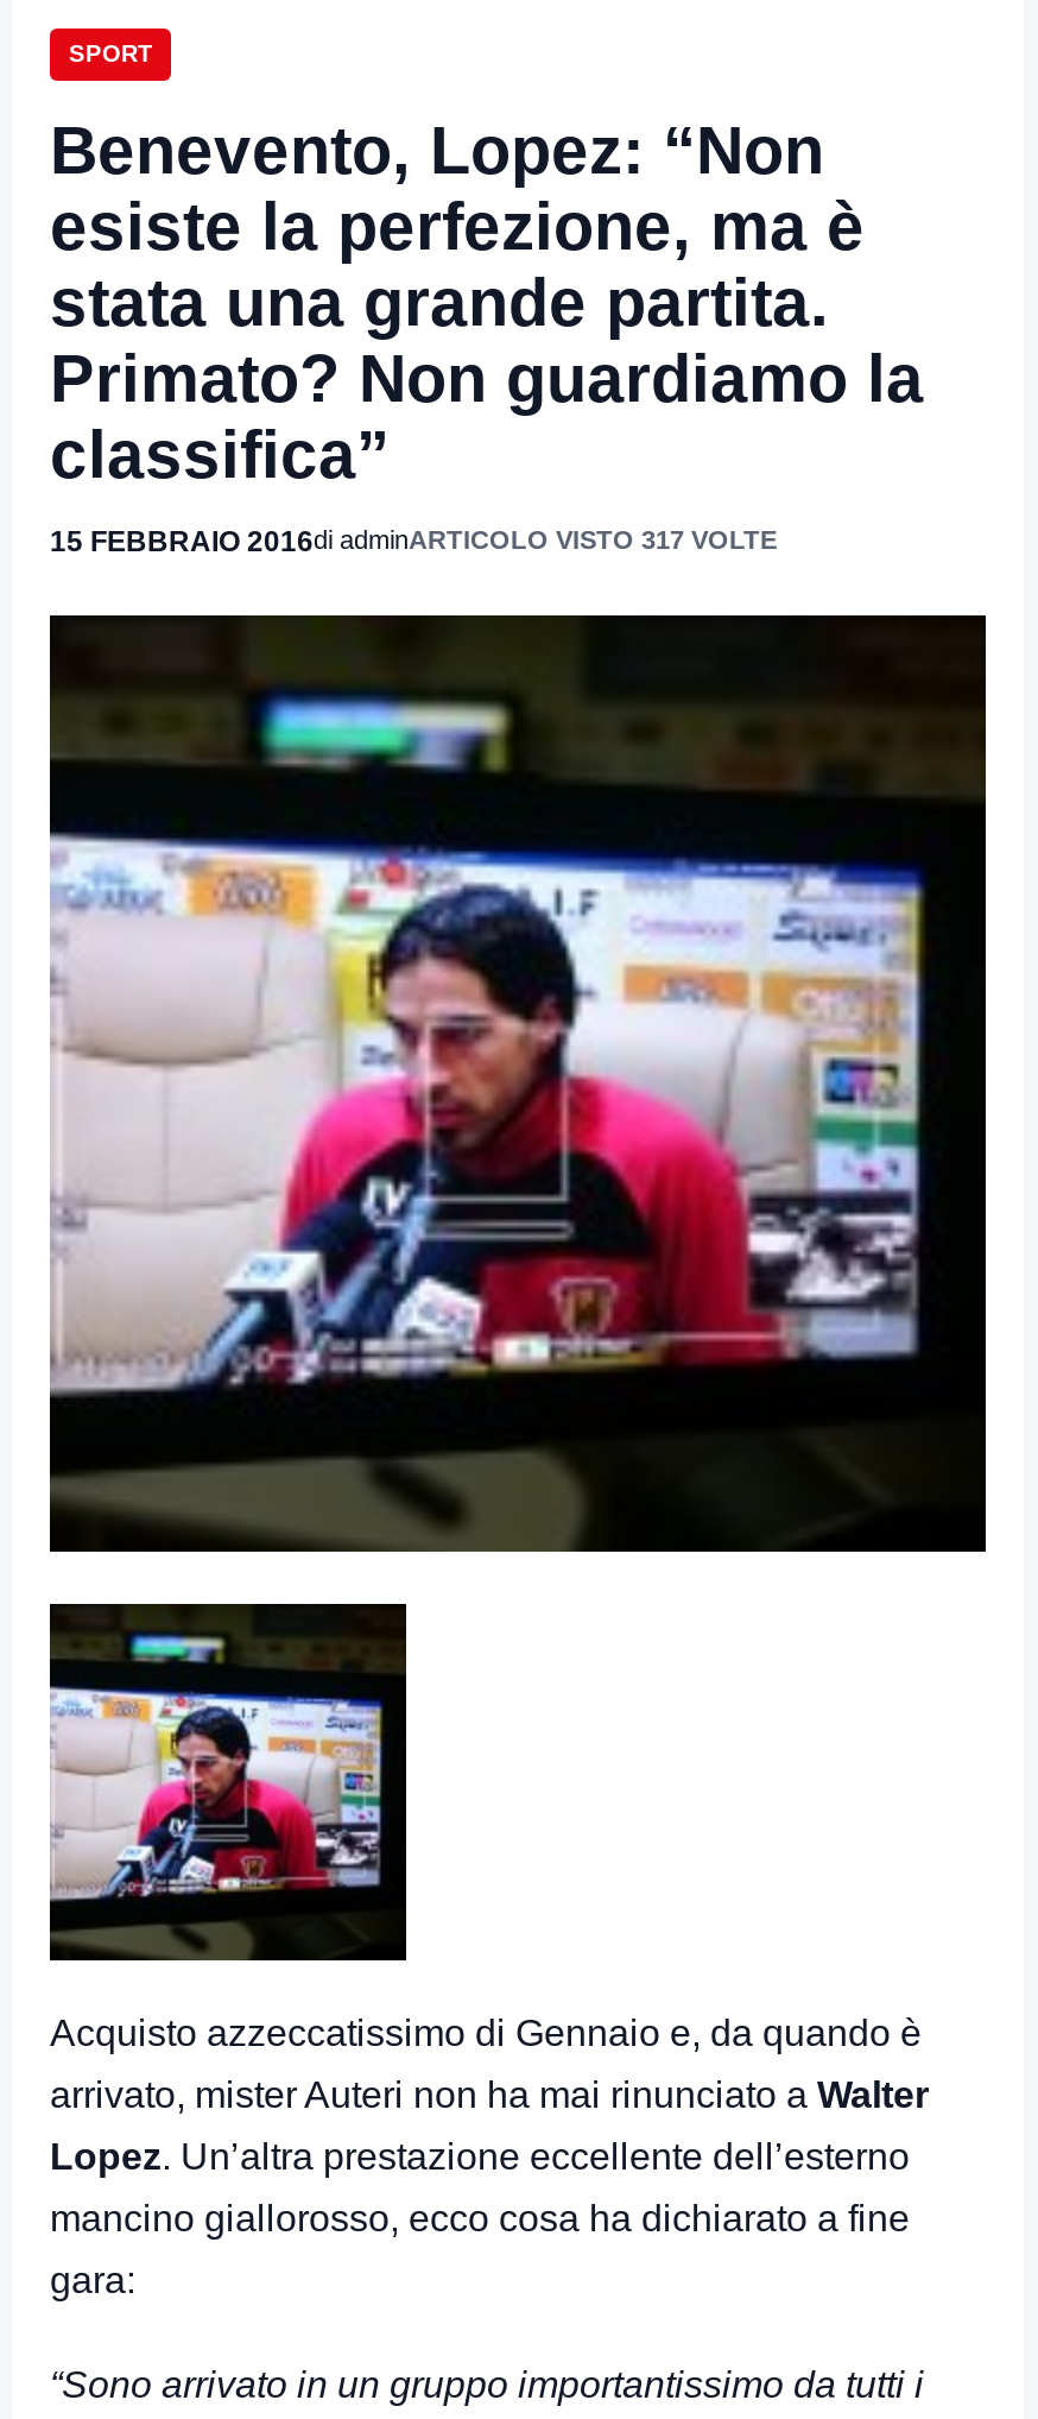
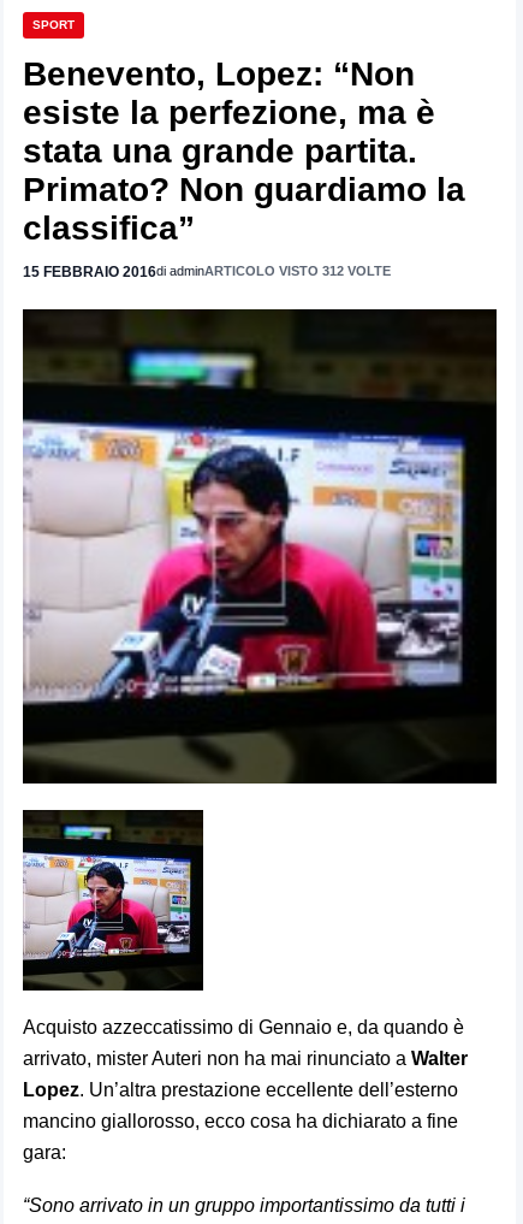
- 15 FEBBRAIO 2016di adminARTICOLO VISTO 317 VOLTE
+ 15 FEBBRAIO 2016di adminARTICOLO VISTO 312 VOLTE
